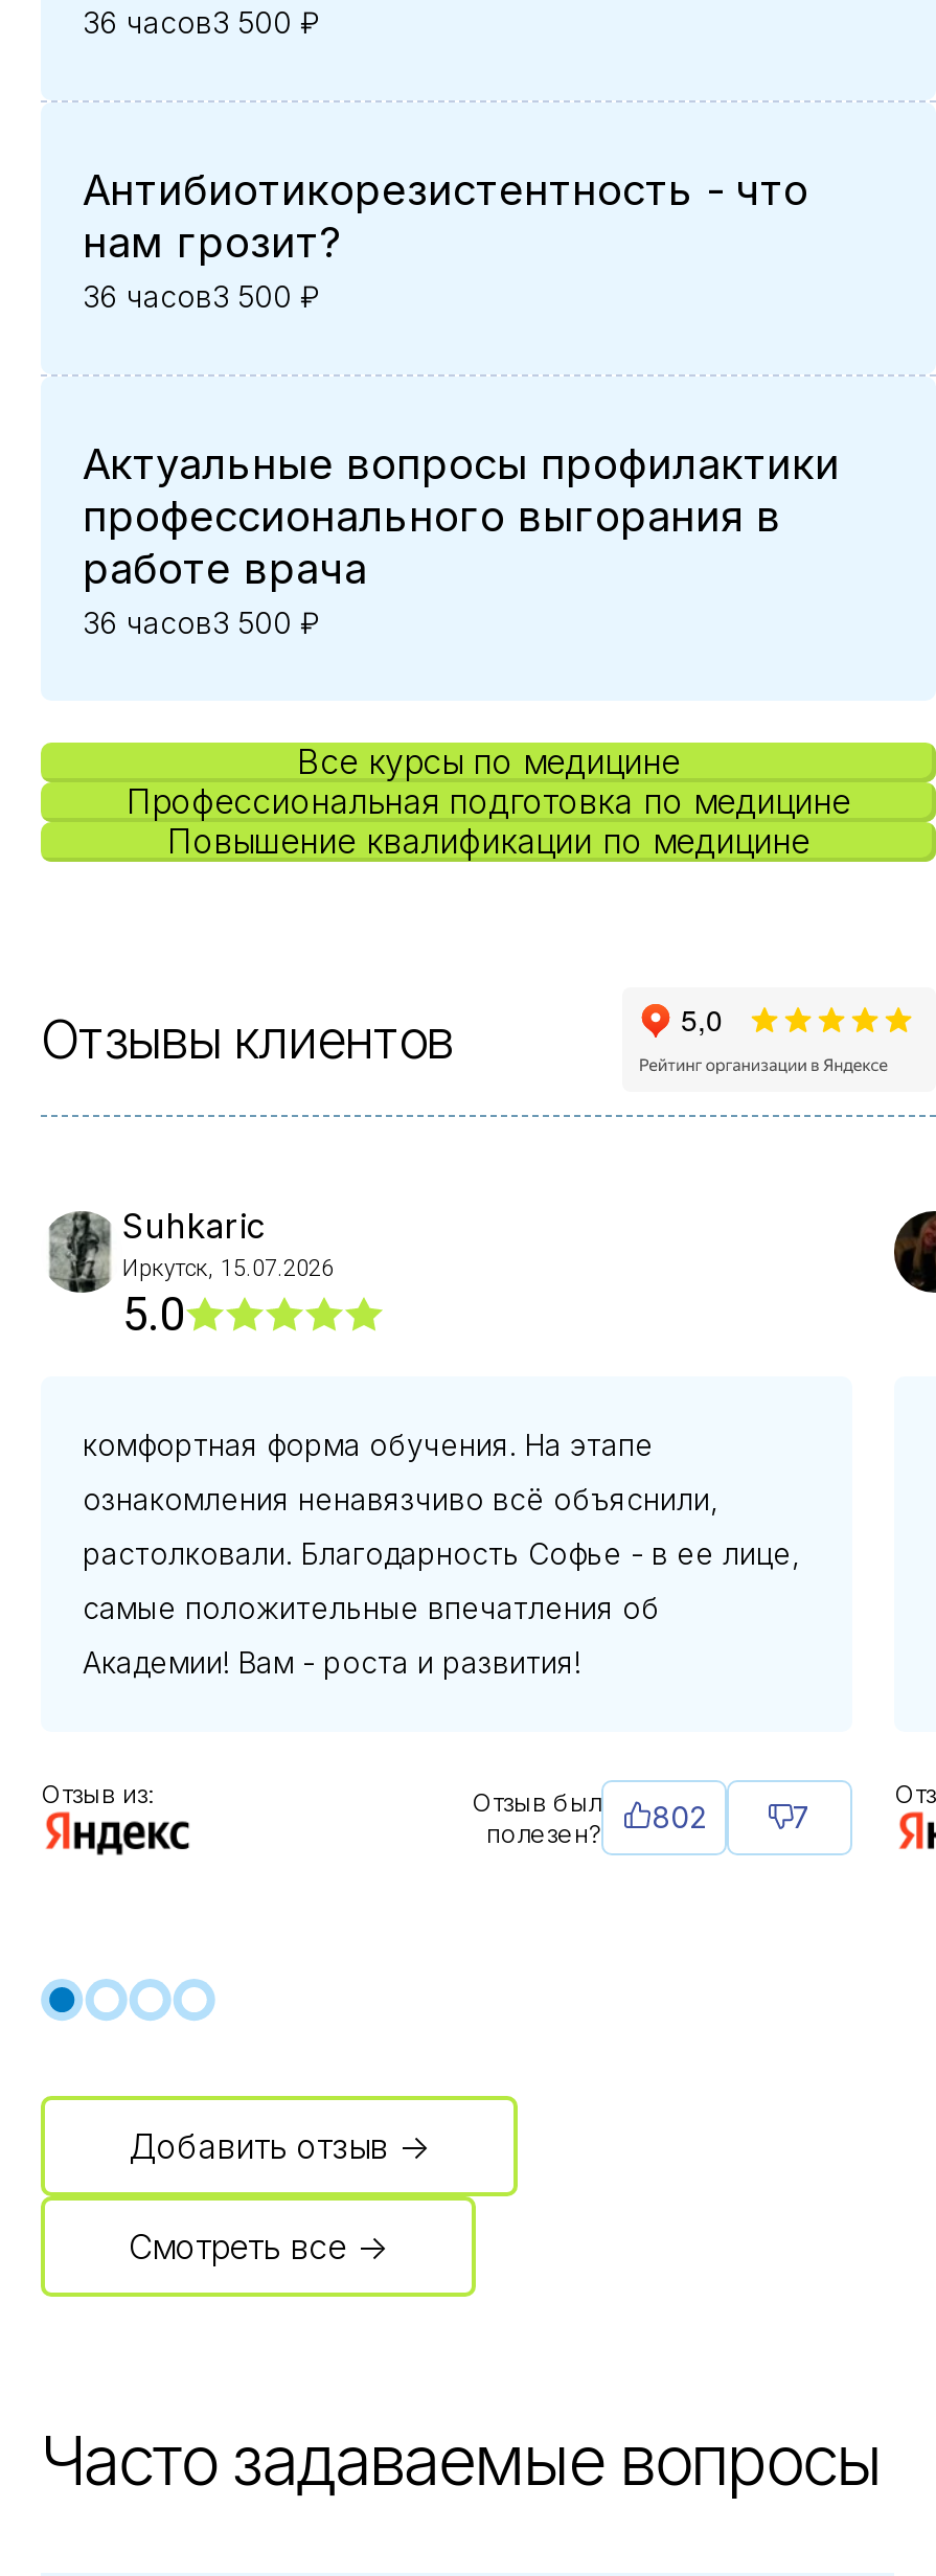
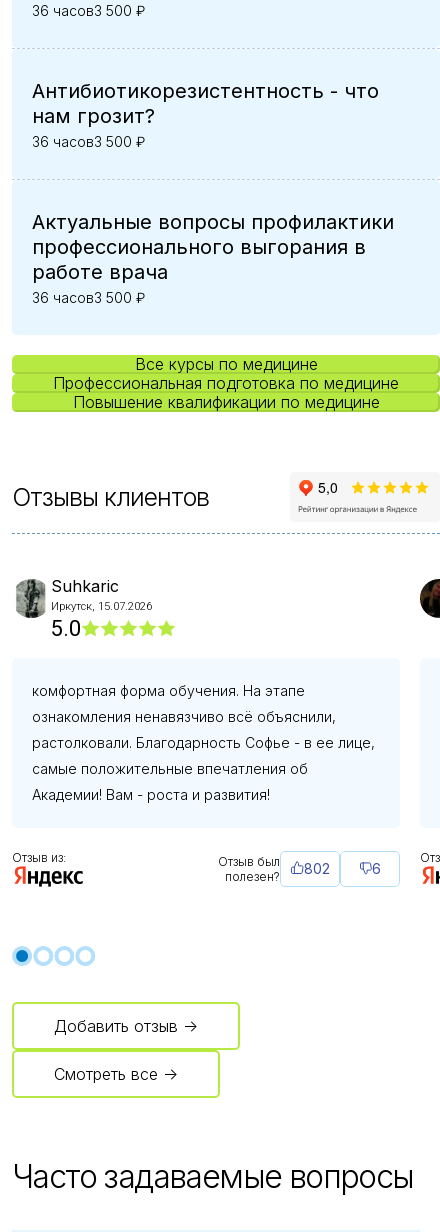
- 7
+ 6
